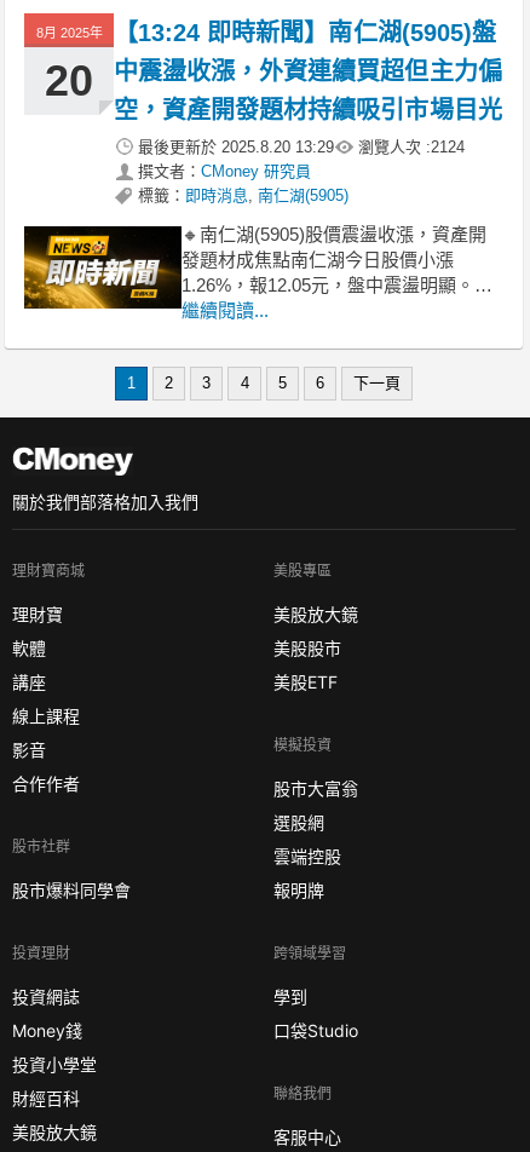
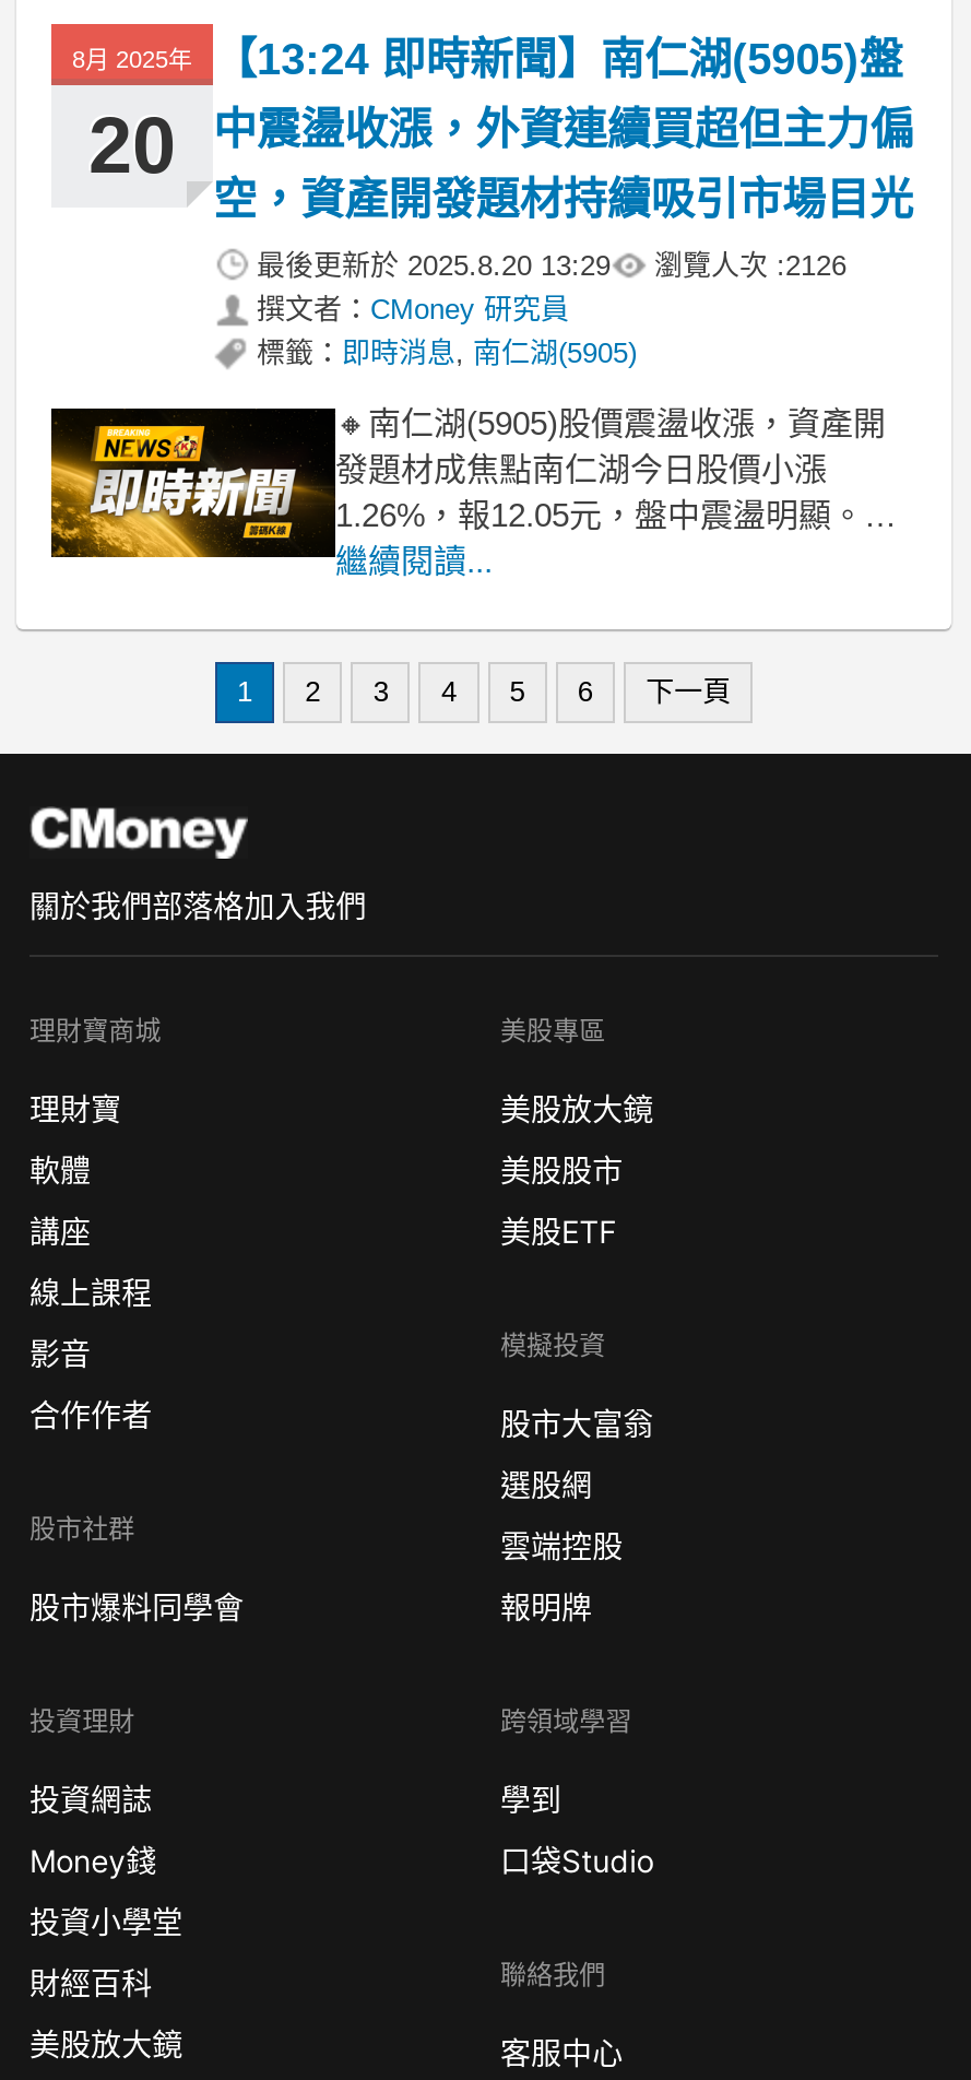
- 最後更新於2025.8.20 13:29 瀏覽人次 : 2124
+ 最後更新於2025.8.20 13:29 瀏覽人次 : 2126
